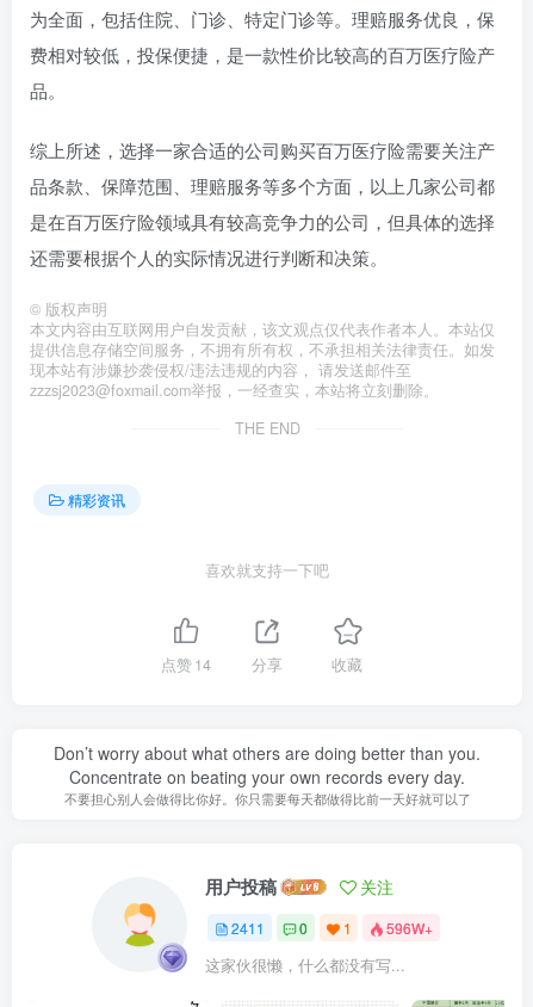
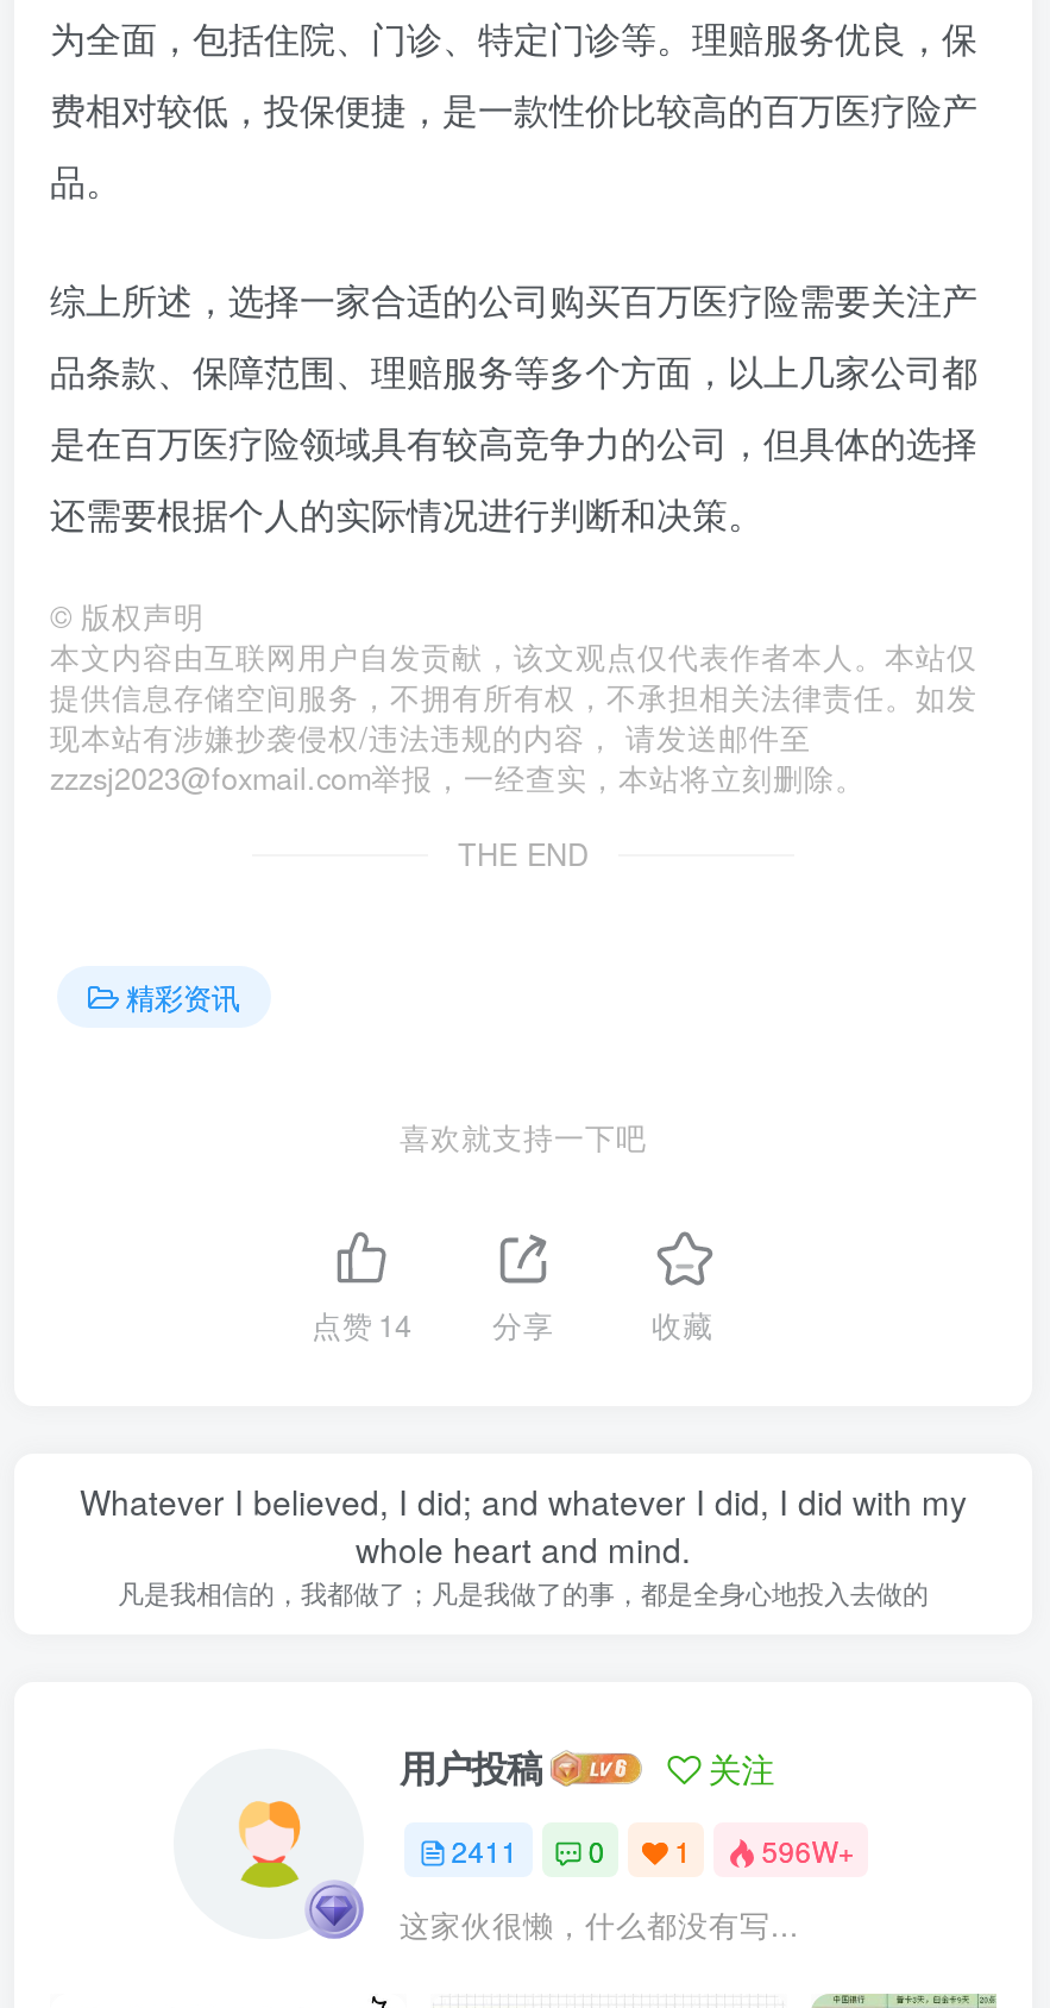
- Don’t worry about what others are doing better than you.
- Concentrate on beating your own records every day.
- 不要担心别人会做得比你好。你只需要每天都做得比前一天好就可以了
+ Whatever I believed, I did; and whatever I did, I did with my
+ whole heart and mind.
+ 凡是我相信的，我都做了；凡是我做了的事，都是全身心地投入去做的
